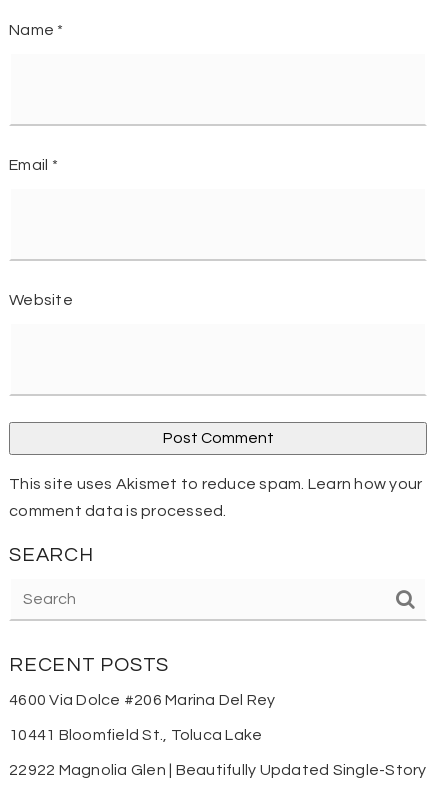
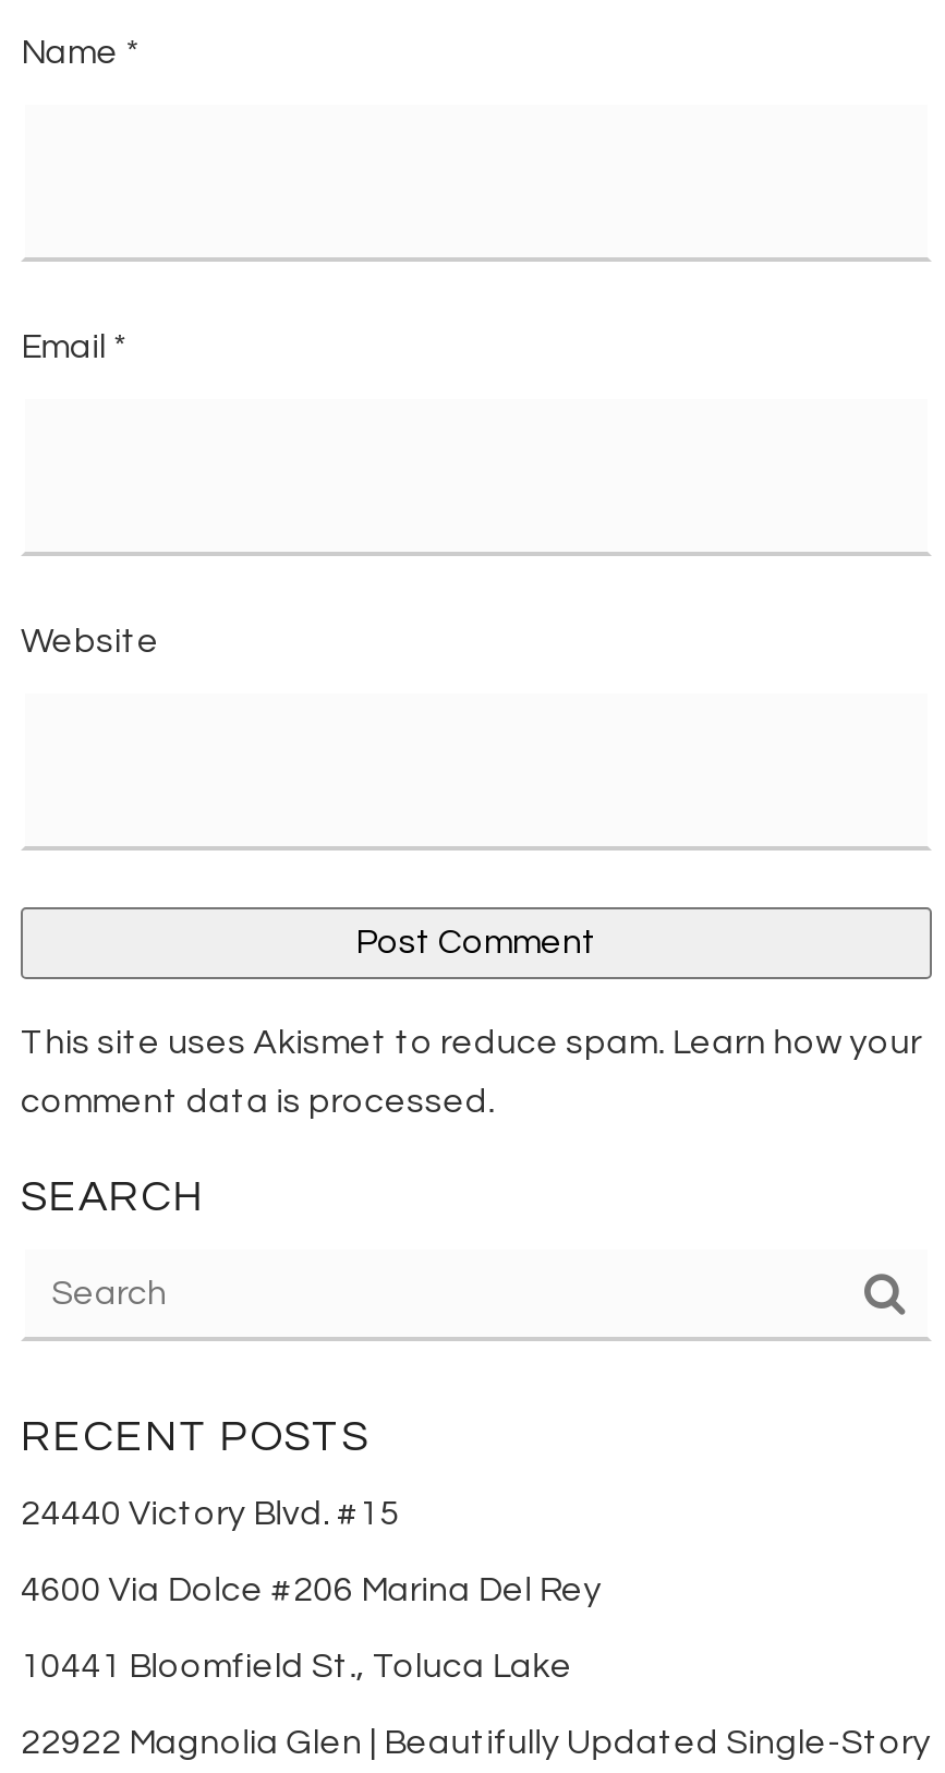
+ 24440 Victory Blvd. #15
